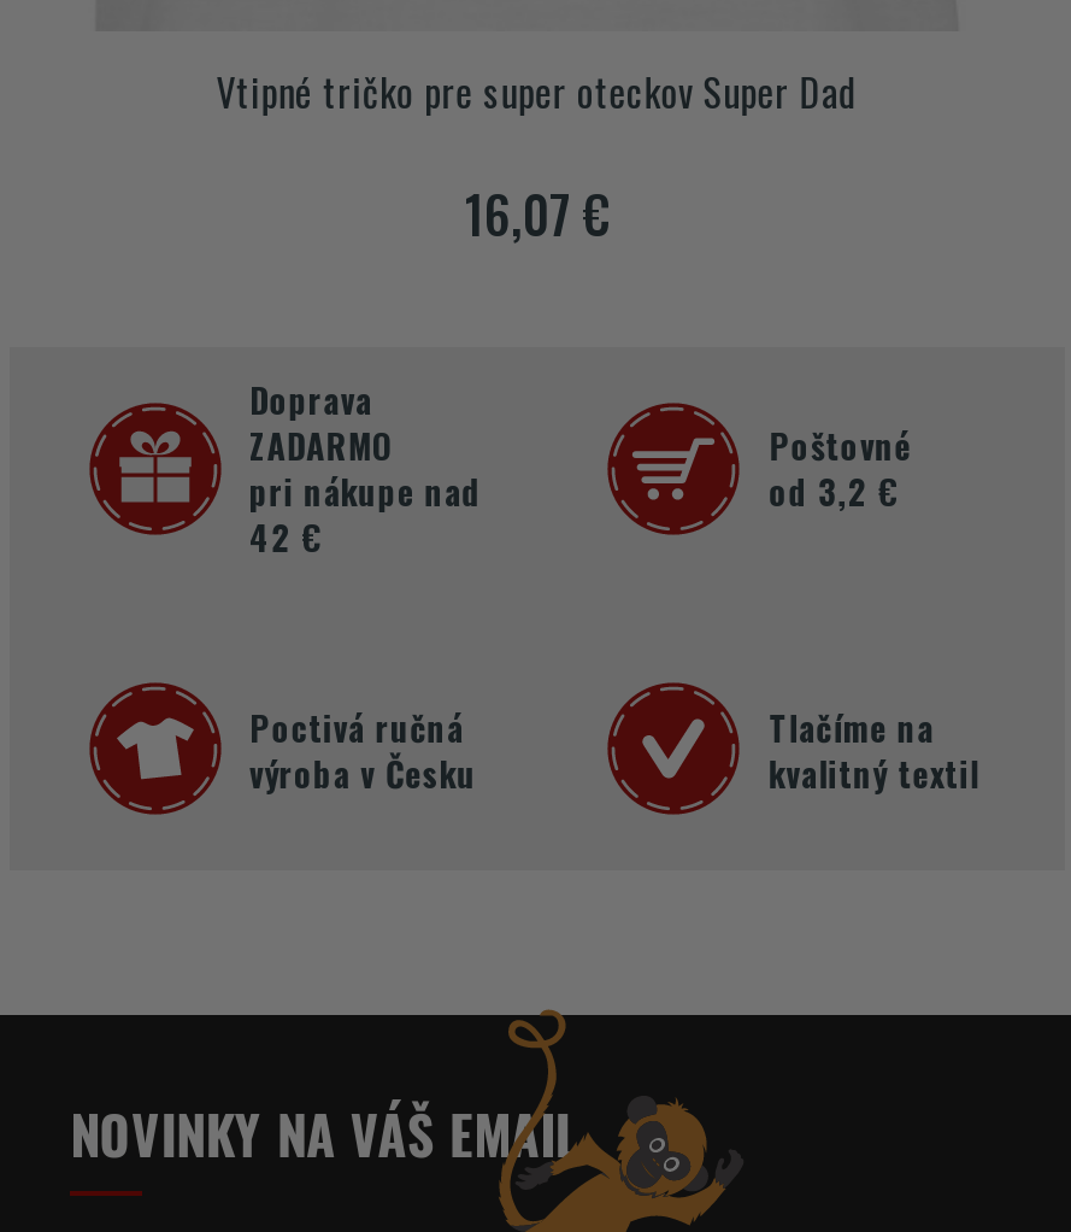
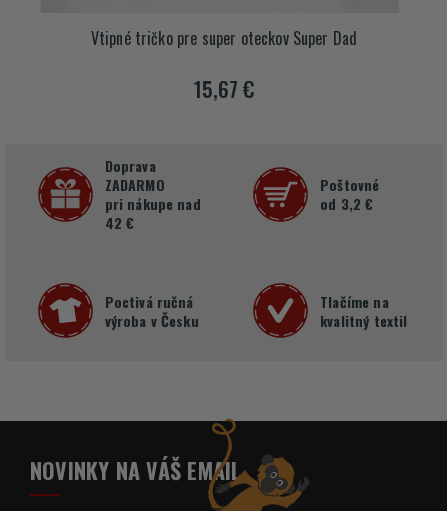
- 16,07 €
+ 15,67 €
